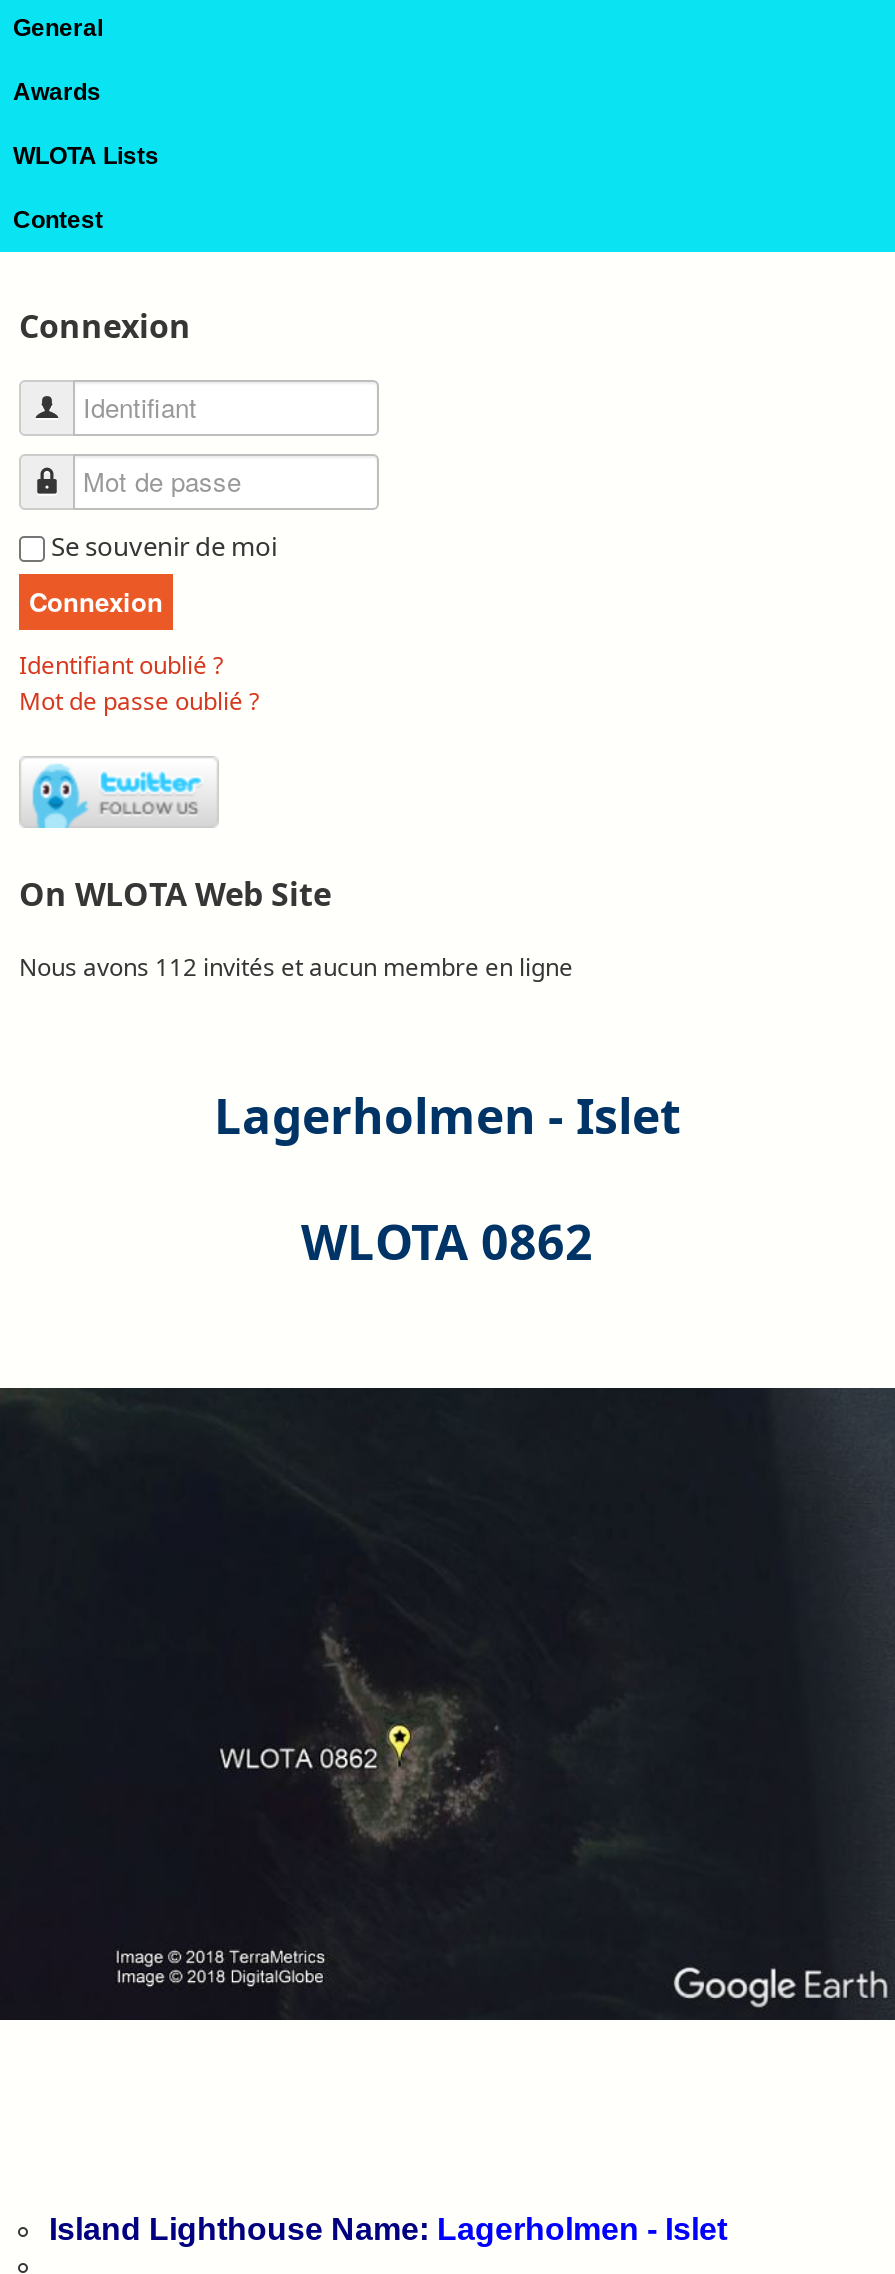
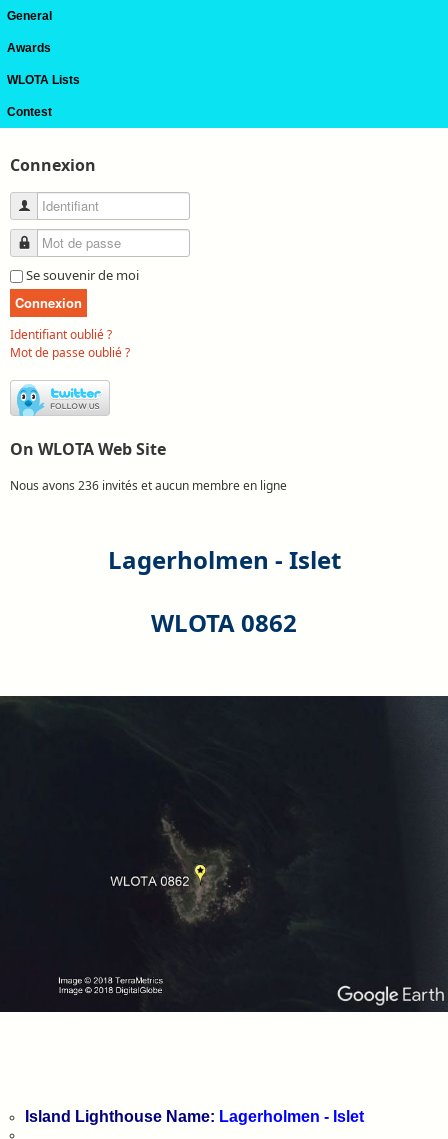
- Nous avons 112 invités et aucun membre en ligne
+ Nous avons 236 invités et aucun membre en ligne
